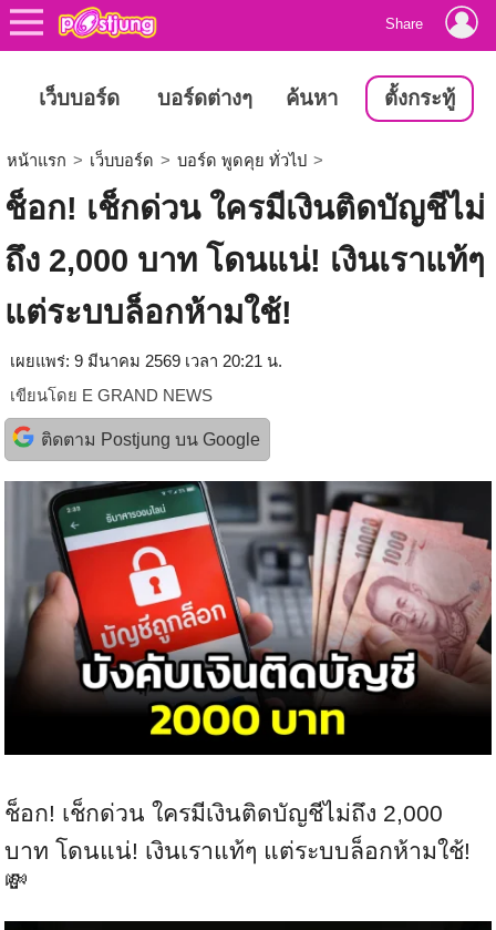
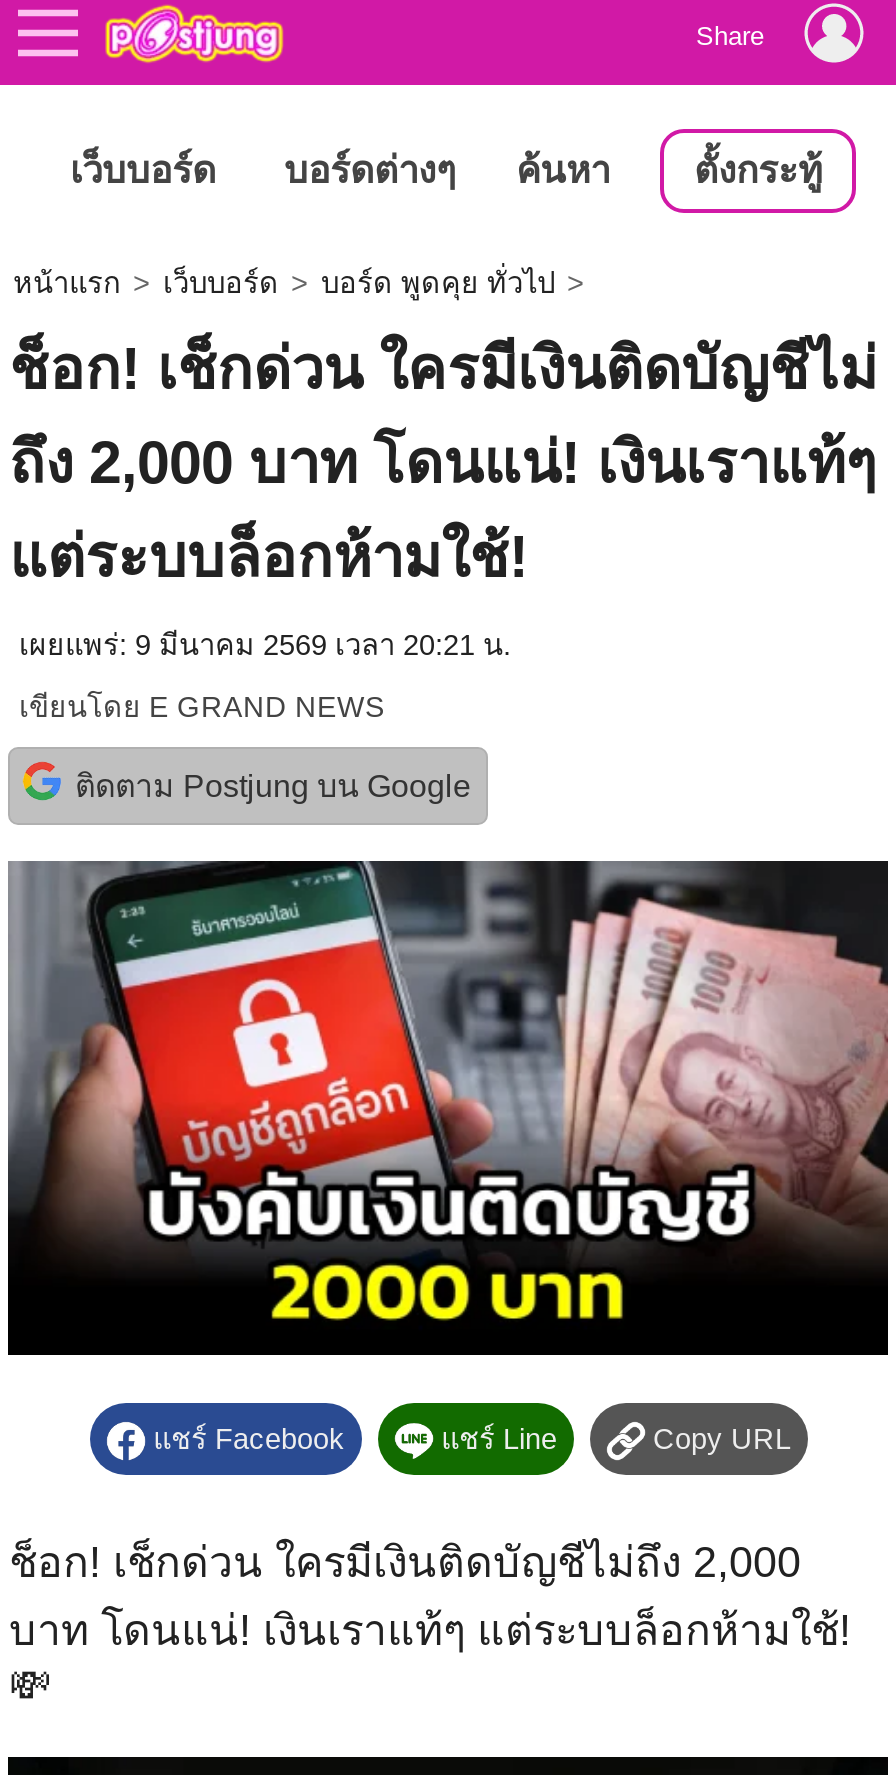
+ แชร์ Facebook
+ แชร์ Line
+ Copy URL
